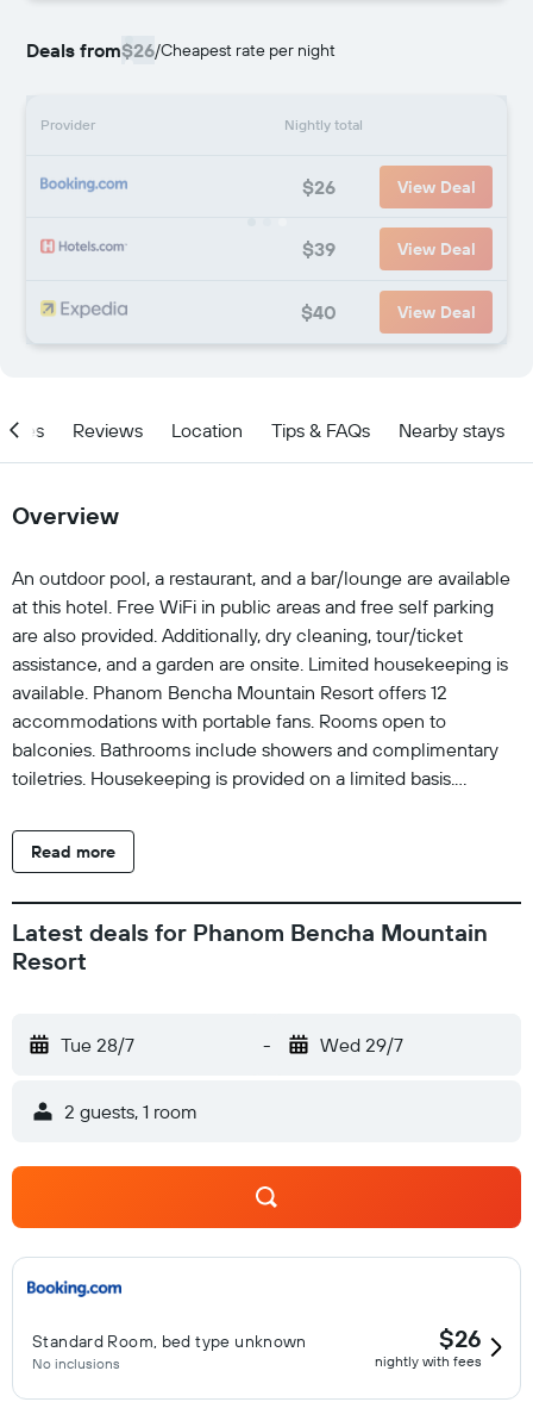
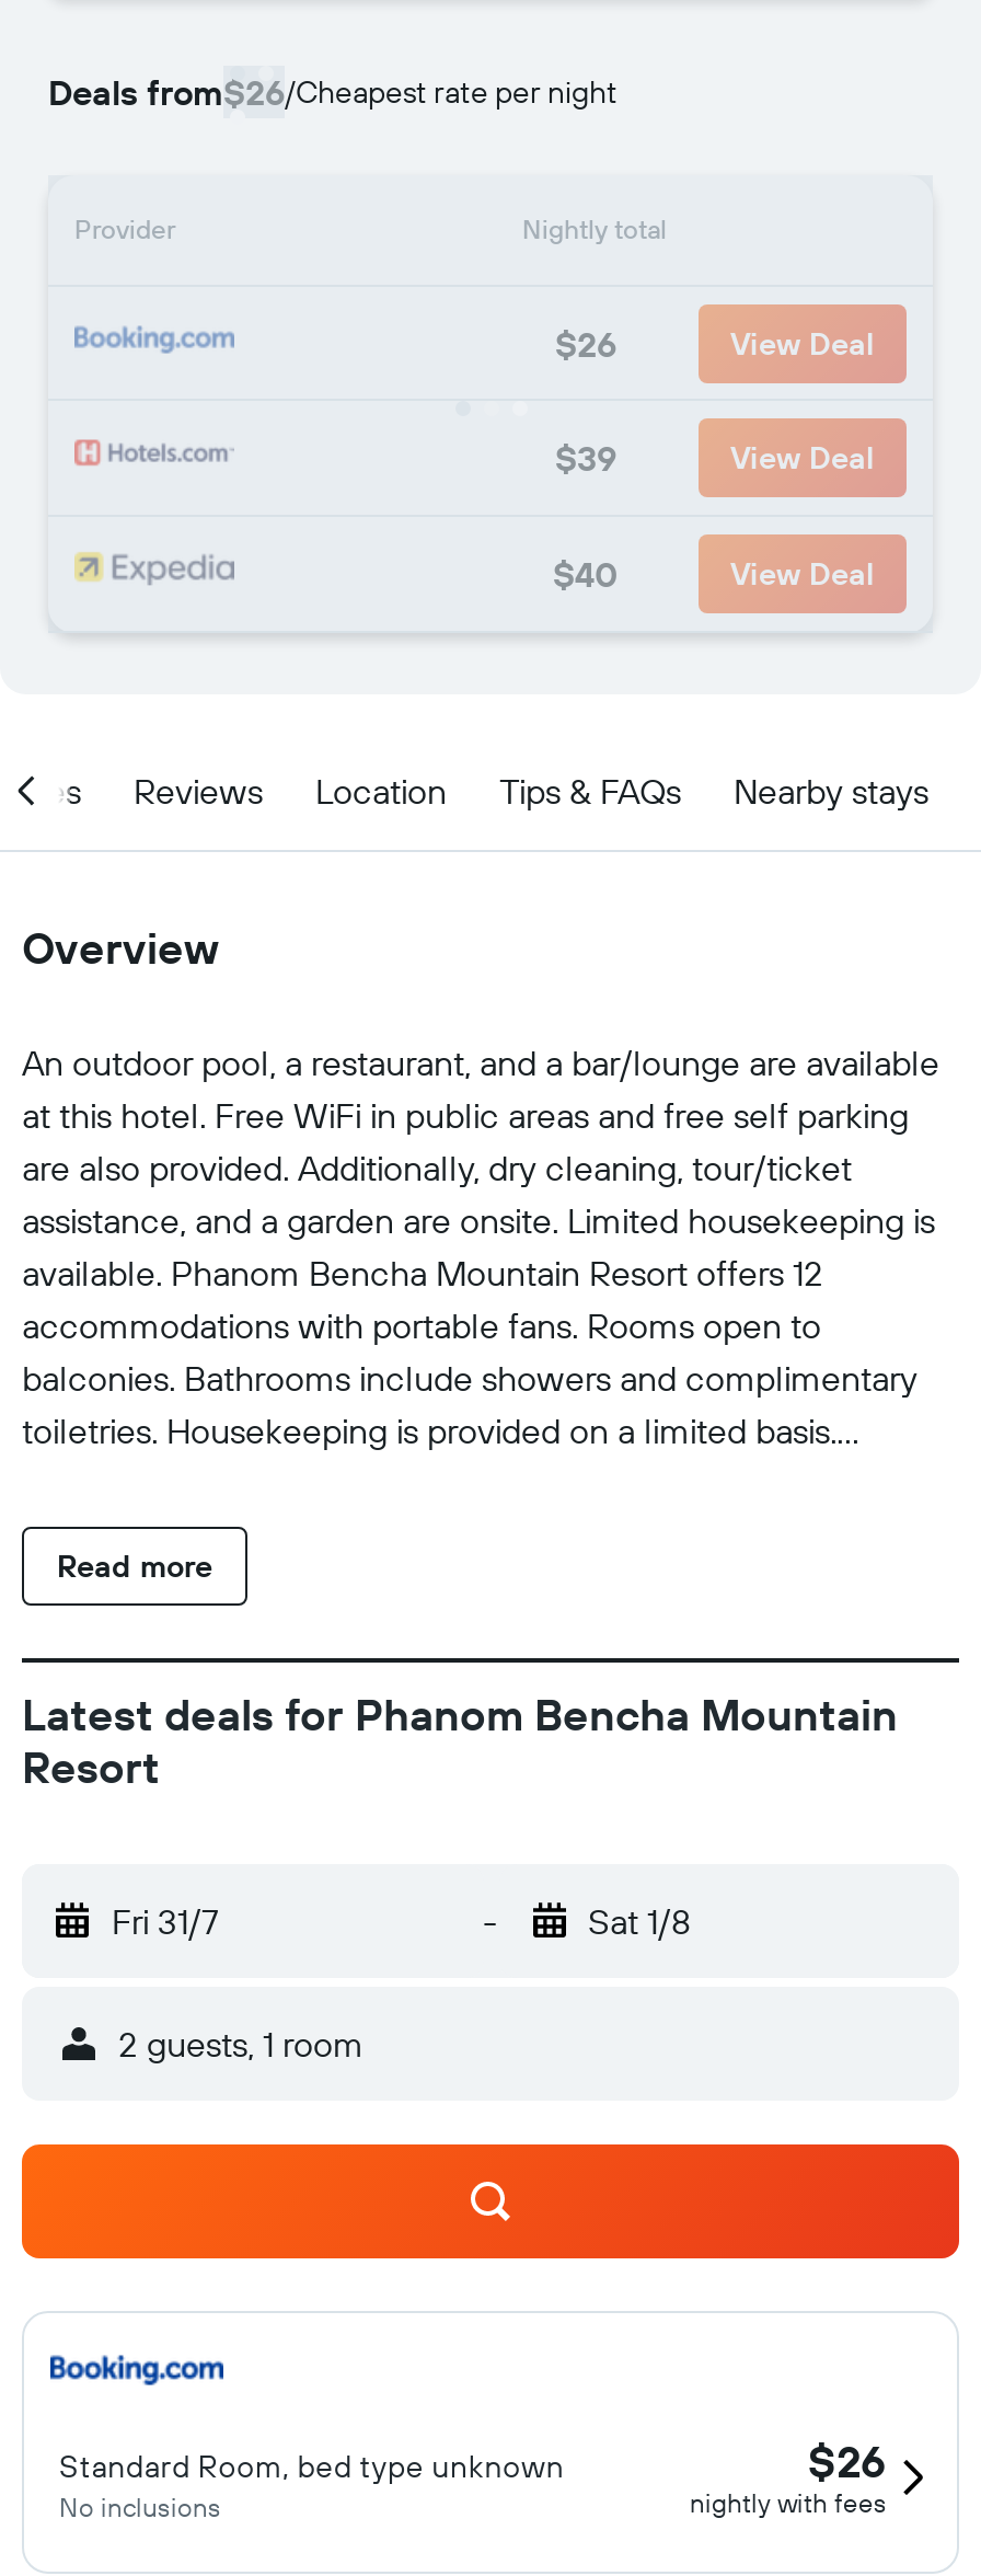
- Tue 28/7
+ Fri 31/7

- Wed 29/7
+ Sat 1/8
